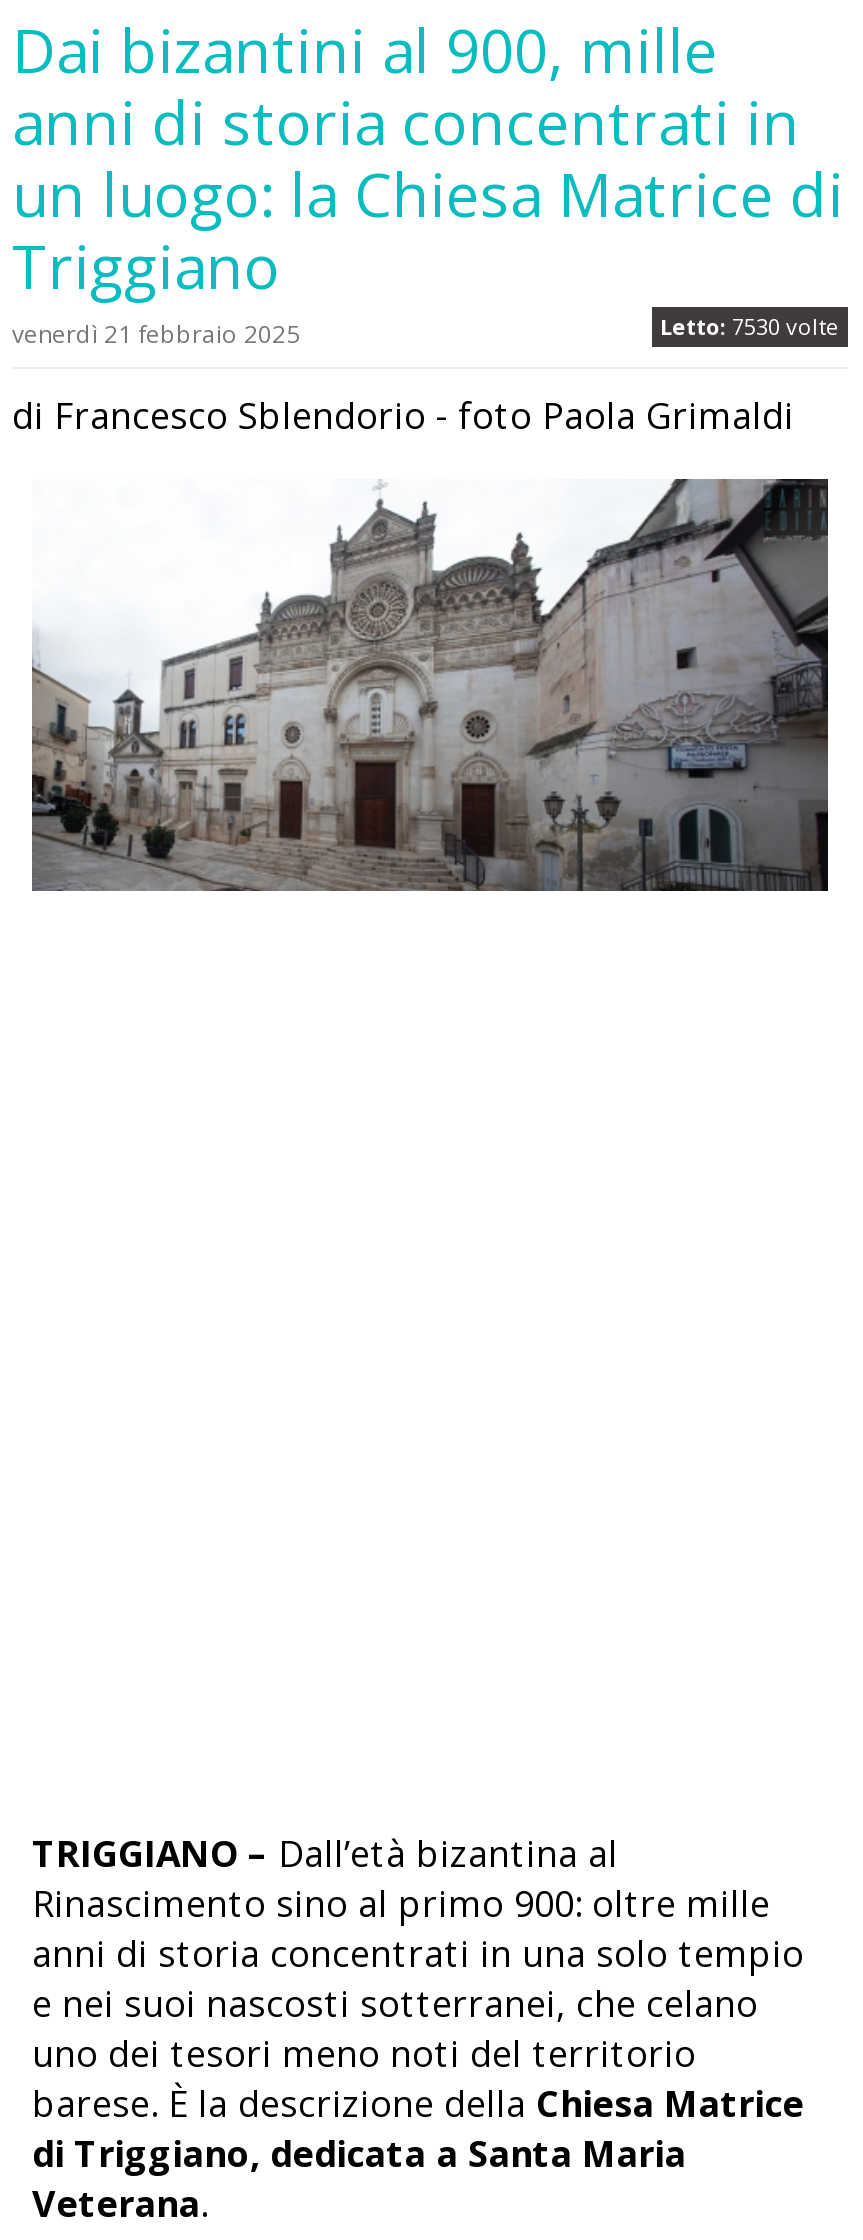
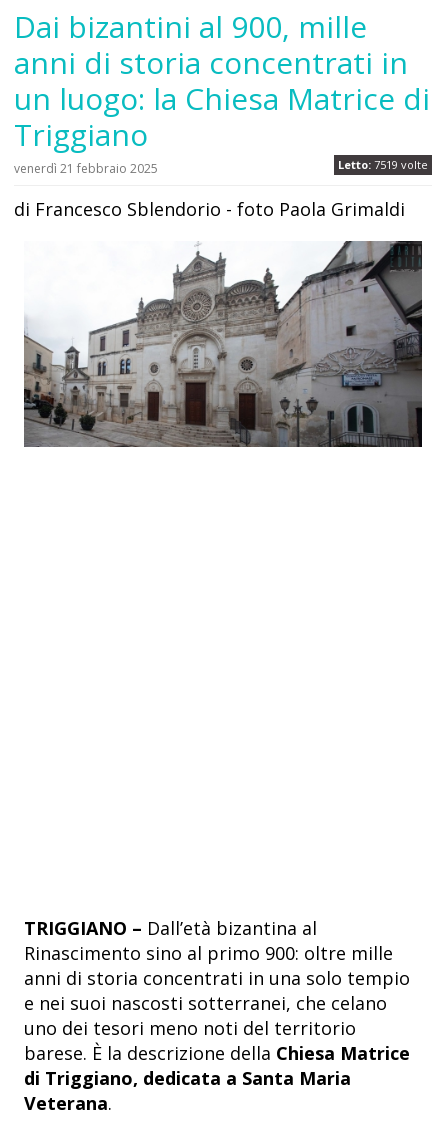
- Letto: 7530 volte
+ Letto: 7519 volte
